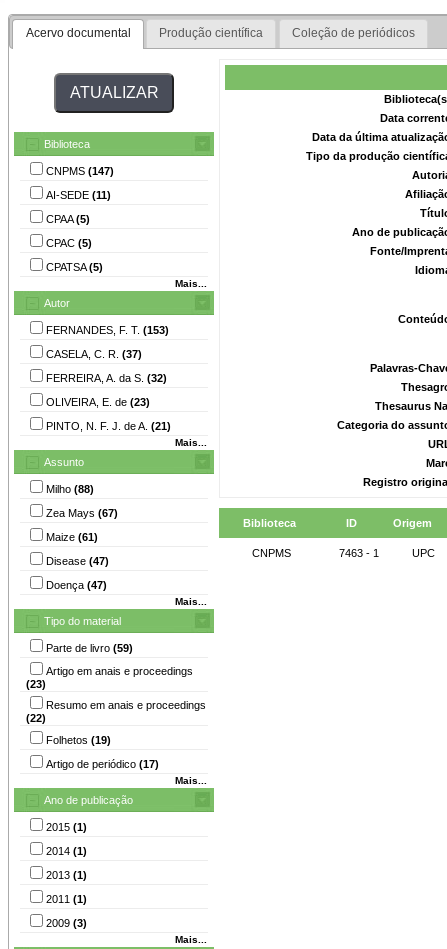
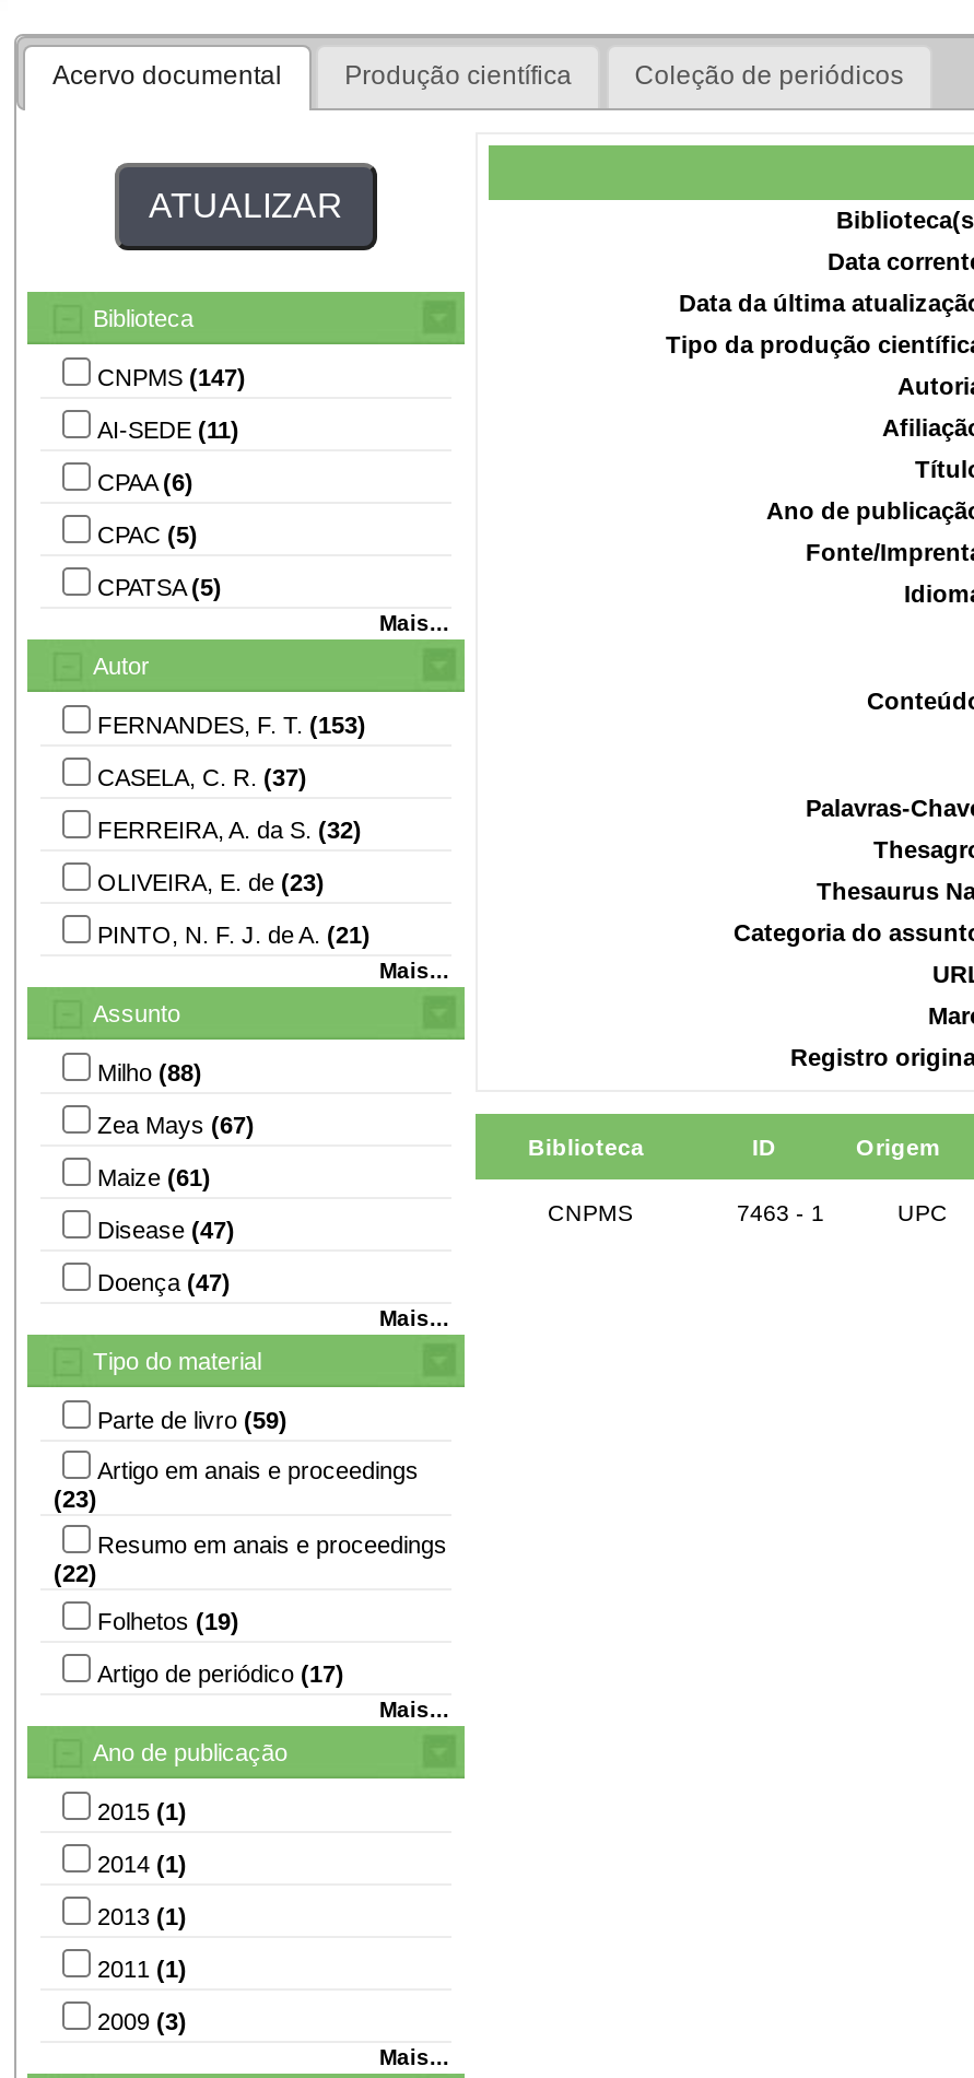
- CPAA (5)
+ CPAA (6)
